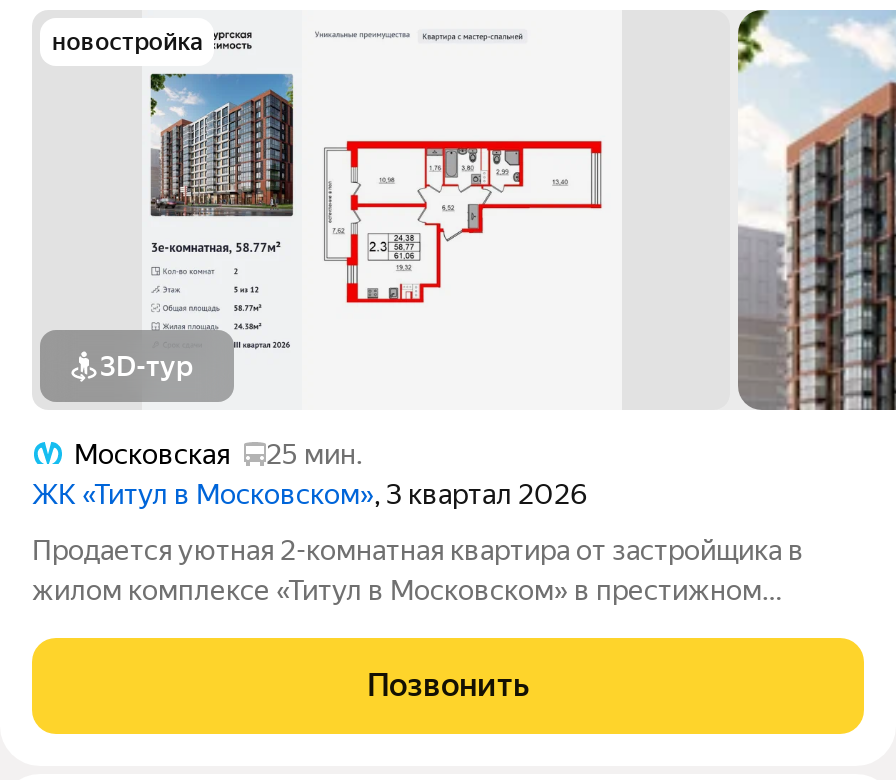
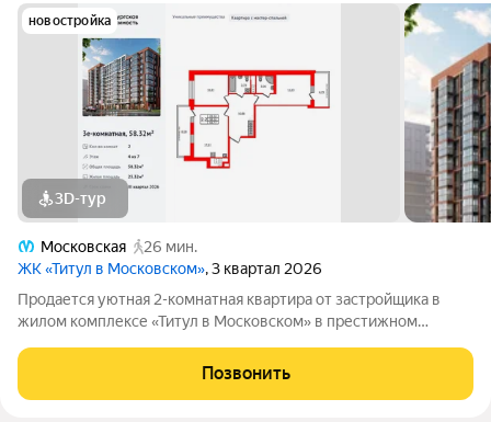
- [image]
+ [image]

- Московская 25 мин.
+ Московская 26 мин.
